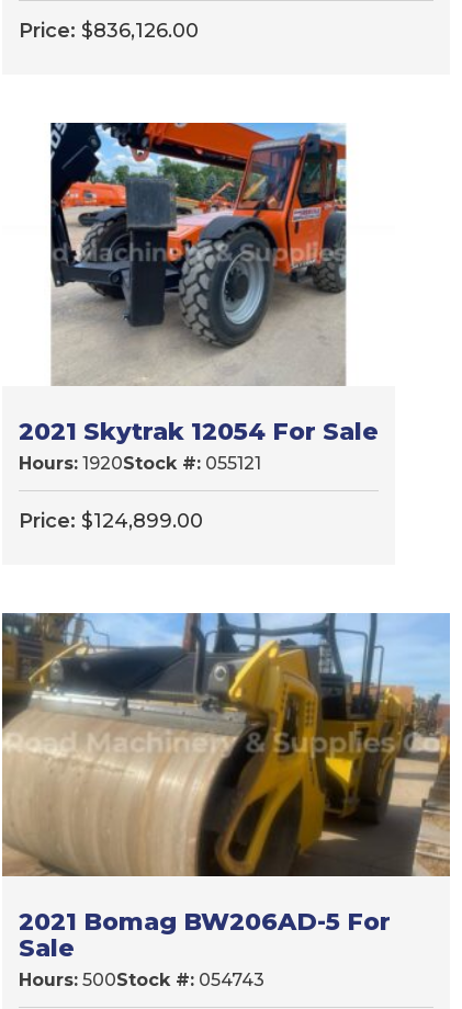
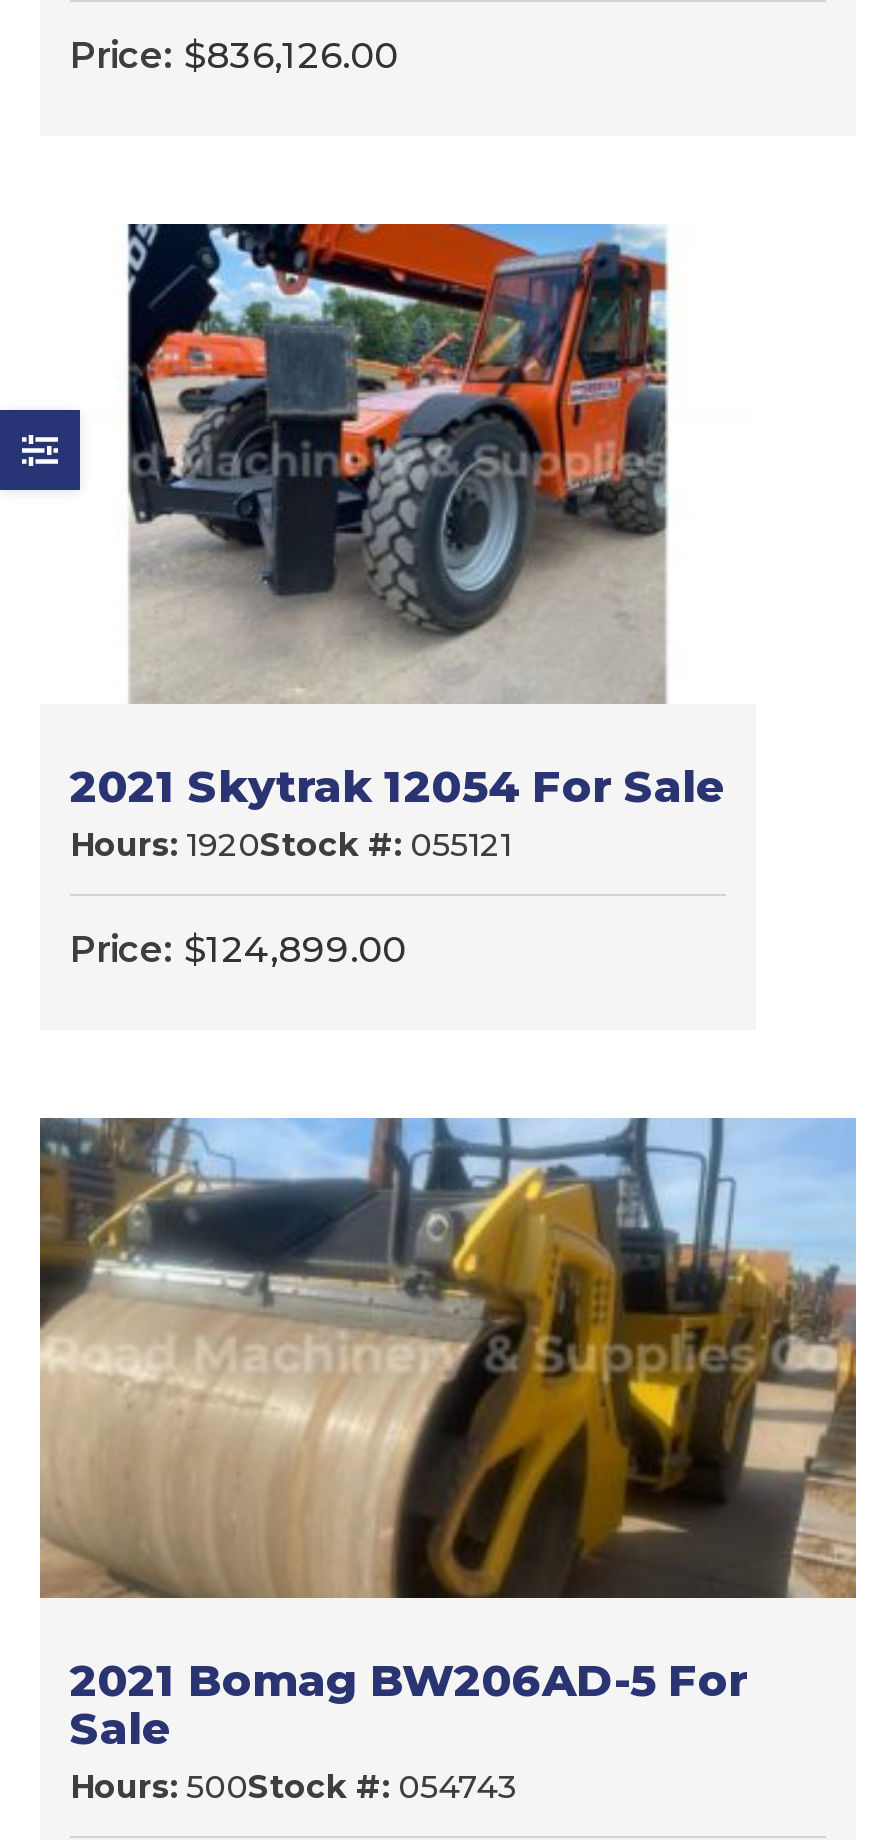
+ [image]
